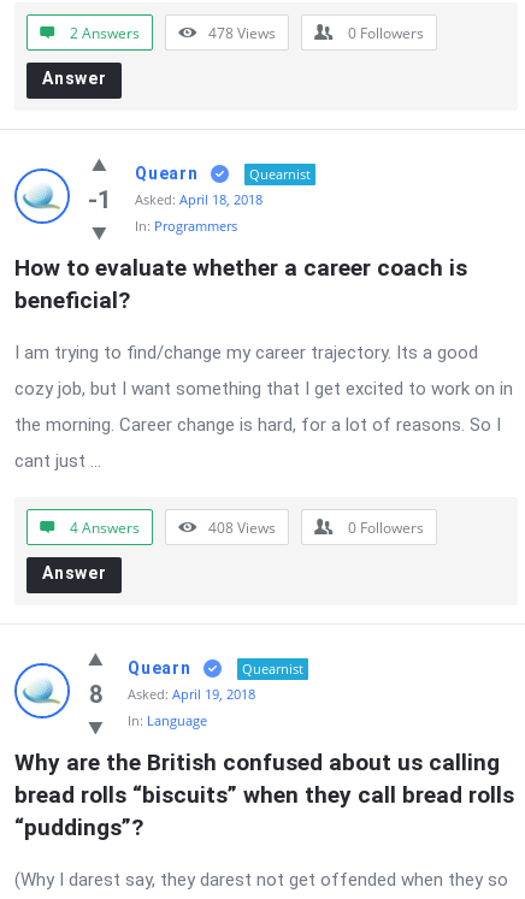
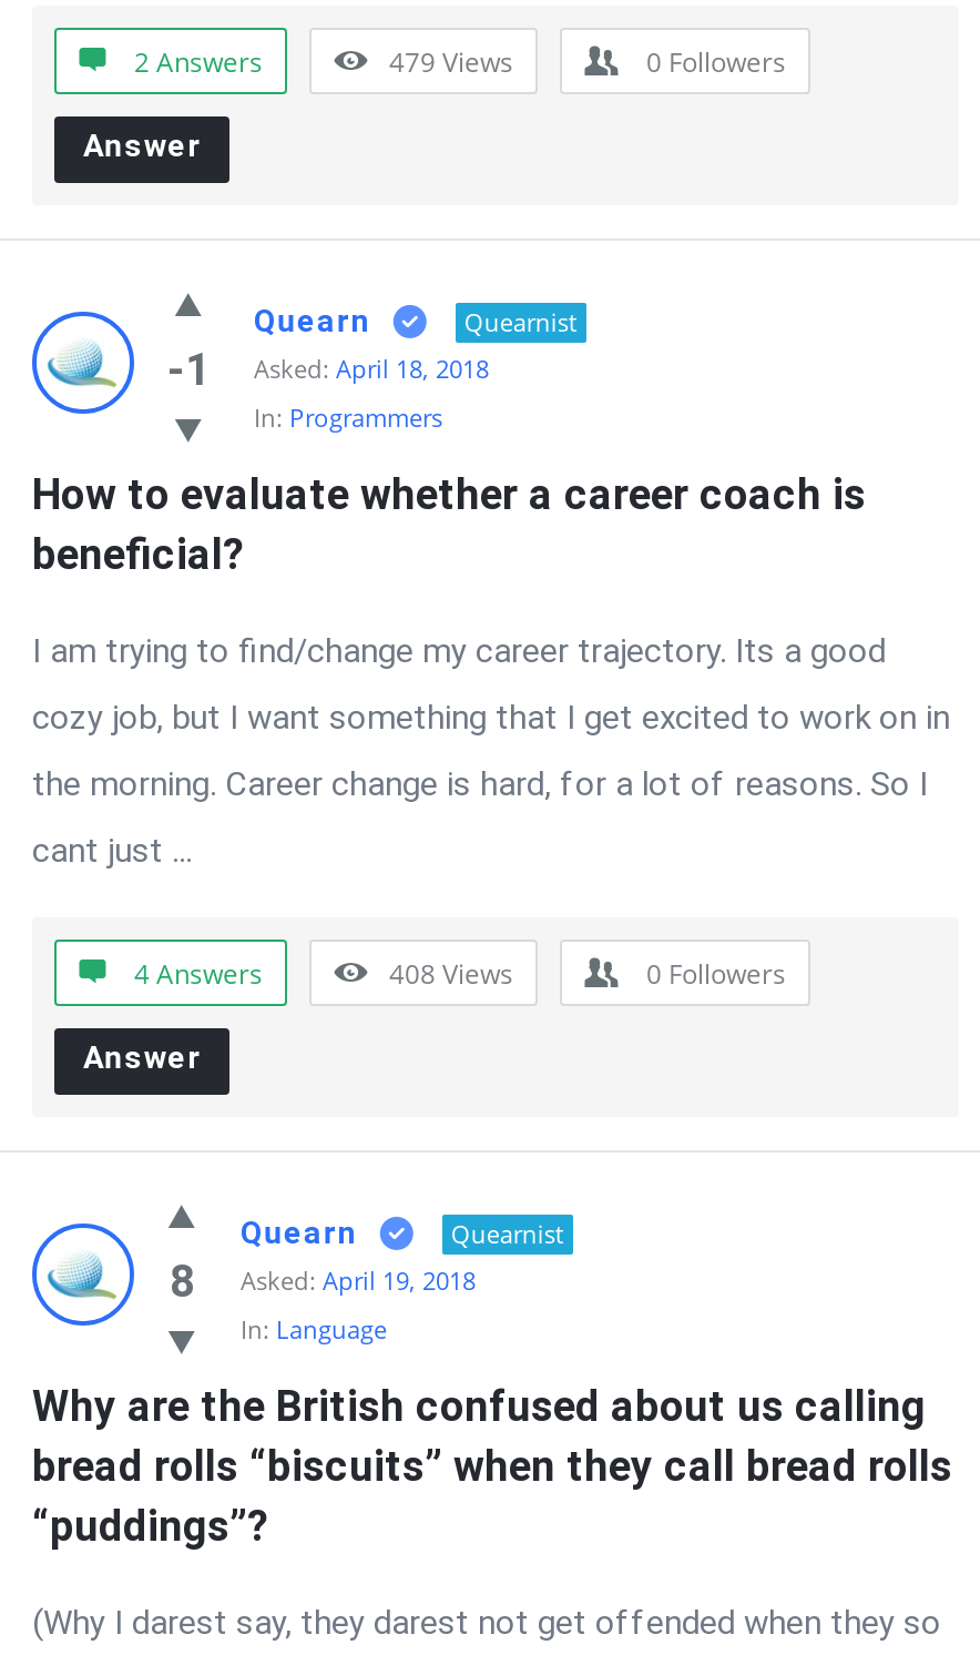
- 478 Views
+ 479 Views
